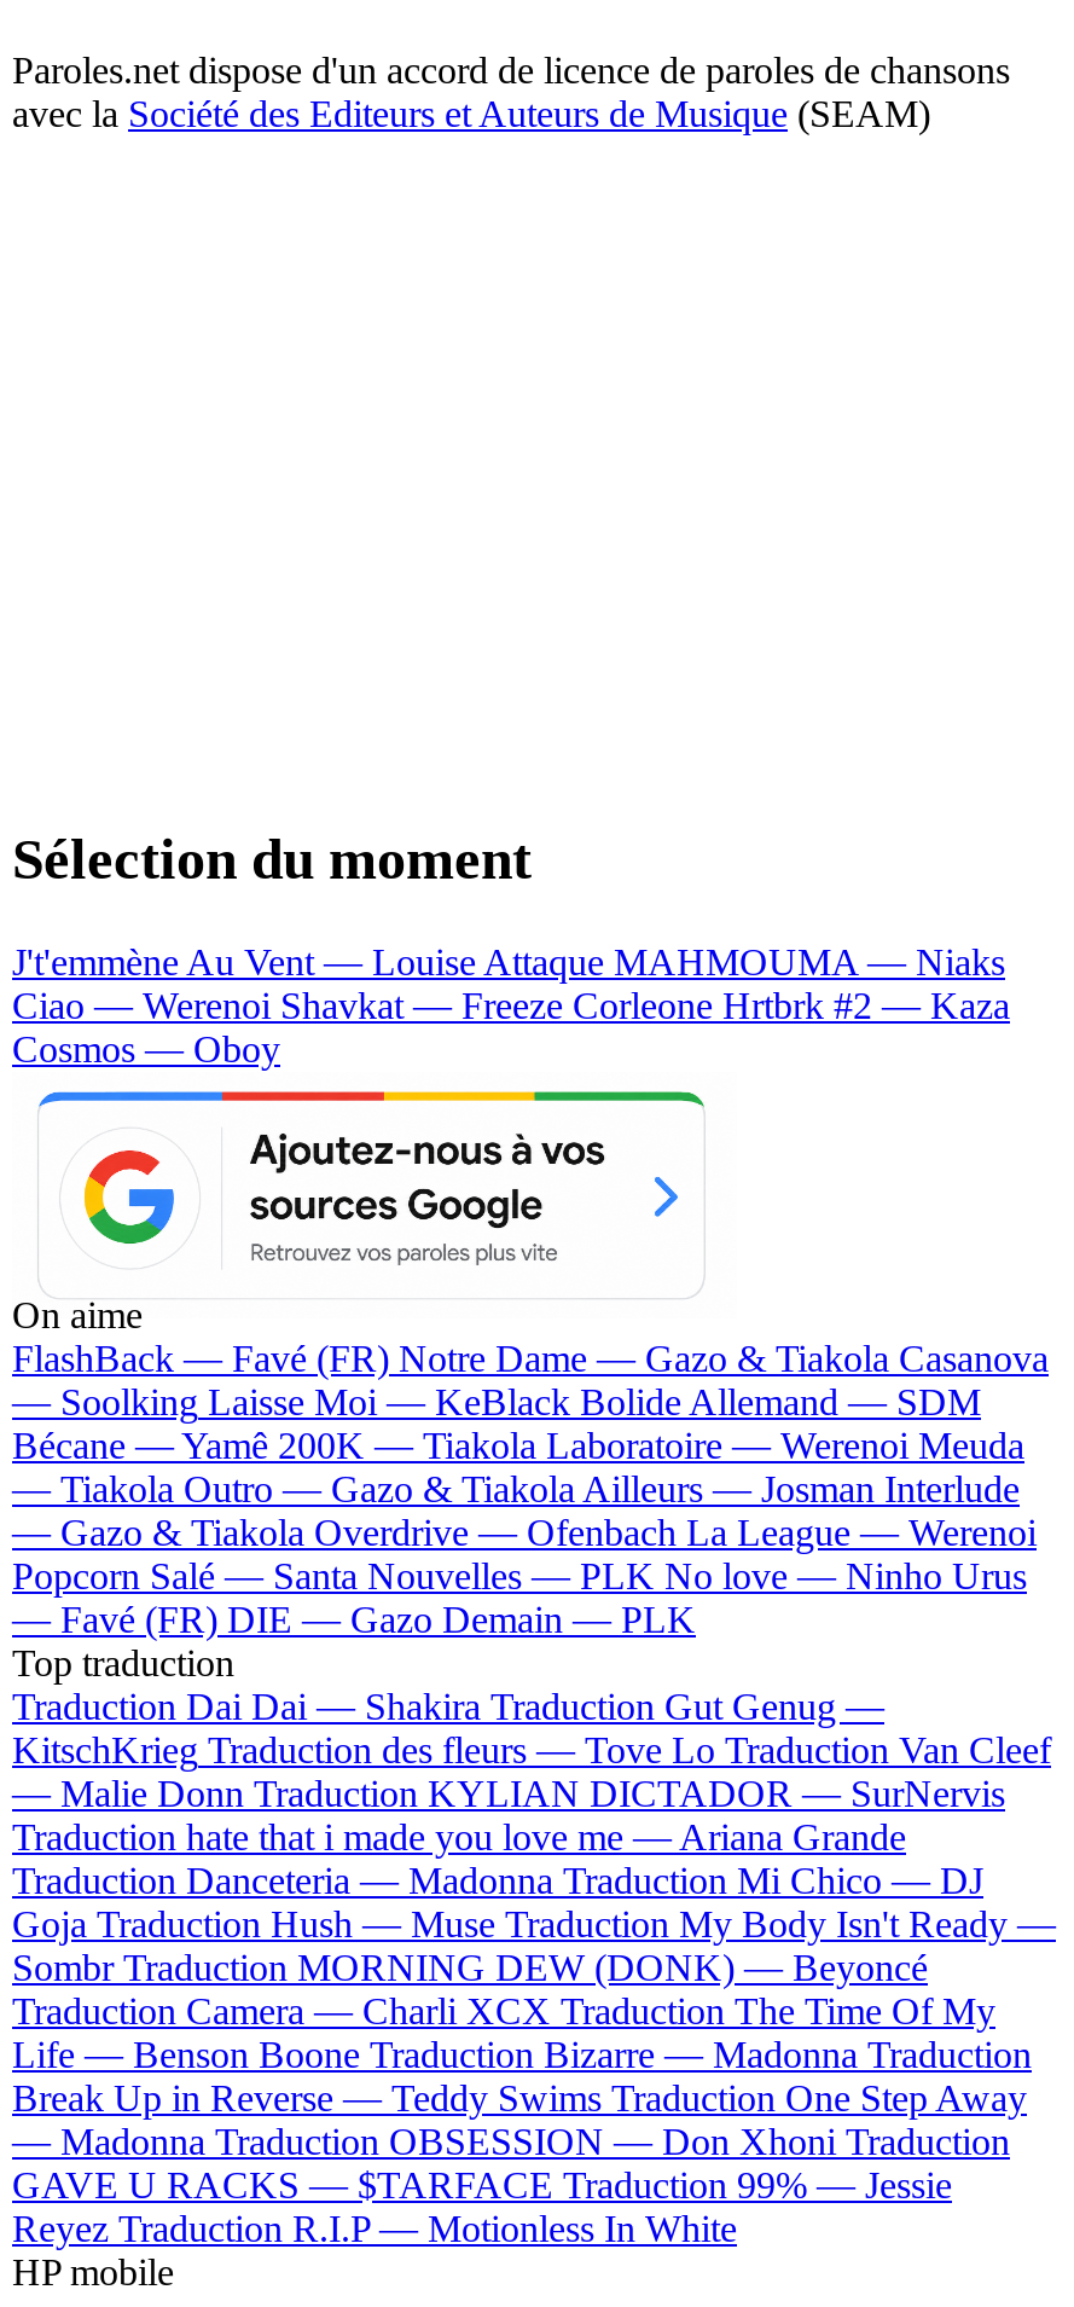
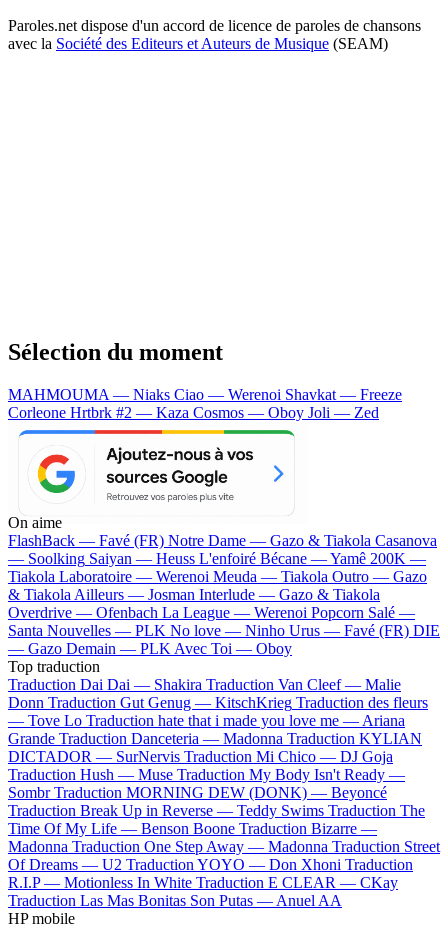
- J't'emmène Au Vent — Louise Attaque MAHMOUMA — Niaks
- Ciao — Werenoi Shavkat — Freeze Corleone Hrtbrk #2 — Kaza
- Cosmos — Oboy
+ MAHMOUMA — Niaks Ciao — Werenoi Shavkat — Freeze
+ Corleone Hrtbrk #2 — Kaza Cosmos — Oboy Joli — Zed

- — Soolking Laisse Moi — KeBlack Bolide Allemand — SDM
- Bécane — Yamê 200K — Tiakola Laboratoire — Werenoi Meuda
- — Tiakola Outro — Gazo & Tiakola Ailleurs — Josman Interlude
- — Gazo & Tiakola Overdrive — Ofenbach La League — Werenoi
- Popcorn Salé — Santa Nouvelles — PLK No love — Ninho Urus
- —Favé (FR) DIE — Gazo Demain — PLK
+ — Soolking Saiyan — Heuss L'enfoiré Bécane — Yamê 200K —
+ Tiakola Laboratoire — Werenoi Meuda — Tiakola Outro — Gazo
+ & Tiakola Ailleurs — Josman Interlude — Gazo & Tiakola
+ Overdrive — Ofenbach La League — Werenoi Popcorn Salé —
+ Santa Nouvelles — PLK No love — Ninho Urus — Favé (FR) DIE
+ — Gazo Demain — PLK Avec Toi — Oboy

- Traduction Dai Dai — Shakira Traduction Gut Genug —
- KitschKrieg Traduction des fleurs — Tove Lo Traduction Van Cleef
- — Malie Donn Traduction KYLIAN DICTADOR — SurNervis
- Traduction hate that i made you love me — Ariana Grande
- Traduction Danceteria — Madonna Traduction Mi Chico — DJ
- Goja Traduction Hush — Muse Traduction My Body Isn't Ready —
+ Traduction Dai Dai — Shakira Traduction Van Cleef — Malie
+ Donn Traduction Gut Genug — KitschKrieg Traduction des fleurs
+ — Tove Lo Traduction hate that i made you love me — Ariana
+ Grande Traduction Danceteria — Madonna Traduction KYLIAN
+ DICTADOR — SurNervis Traduction Mi Chico — DJ Goja
+ Traduction Hush — Muse Traduction My Body Isn't Ready —

- Traduction Camera — Charli XCX Traduction The Time Of My
- Life — Benson Boone Traduction Bizarre — Madonna Traduction
- Break Up in Reverse — Teddy Swims Traduction One Step Away
- — Madonna Traduction OBSESSION — Don Xhoni Traduction
- GAVE U RACKS — $TARFACE Traduction 99% — Jessie
- Reyez Traduction R.I.P — Motionless In White
+ Traduction Break Up in Reverse — Teddy Swims Traduction The
+ Time Of My Life — Benson Boone Traduction Bizarre —
+ Madonna Traduction One Step Away — Madonna Traduction Street
+ Of Dreams — U2 Traduction YOYO — Don Xhoni Traduction
+ R.I.P — Motionless In White Traduction E CLEAR — CKay
+ Traduction Las Mas Bonitas Son Putas — Anuel AA
